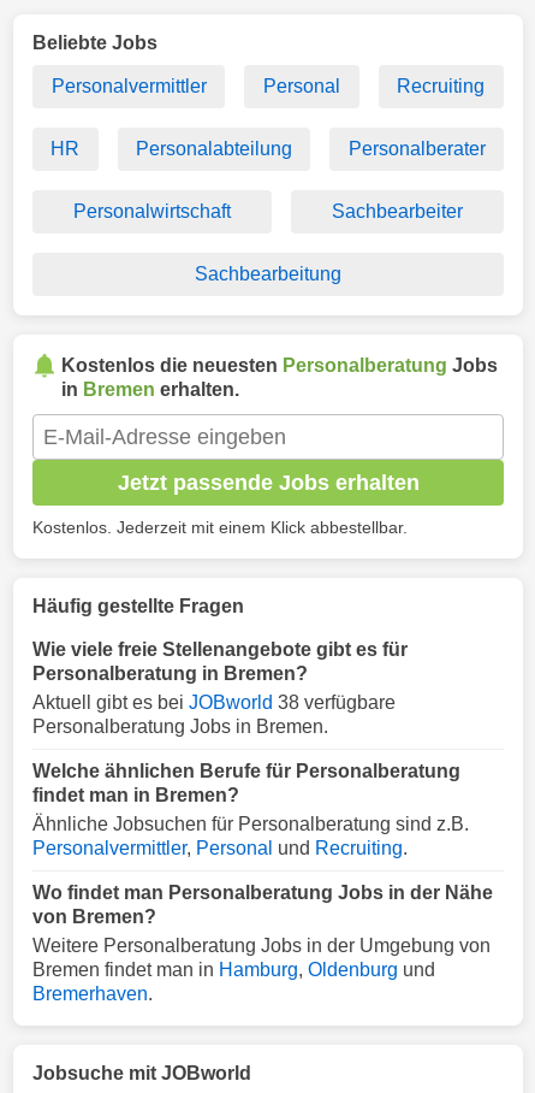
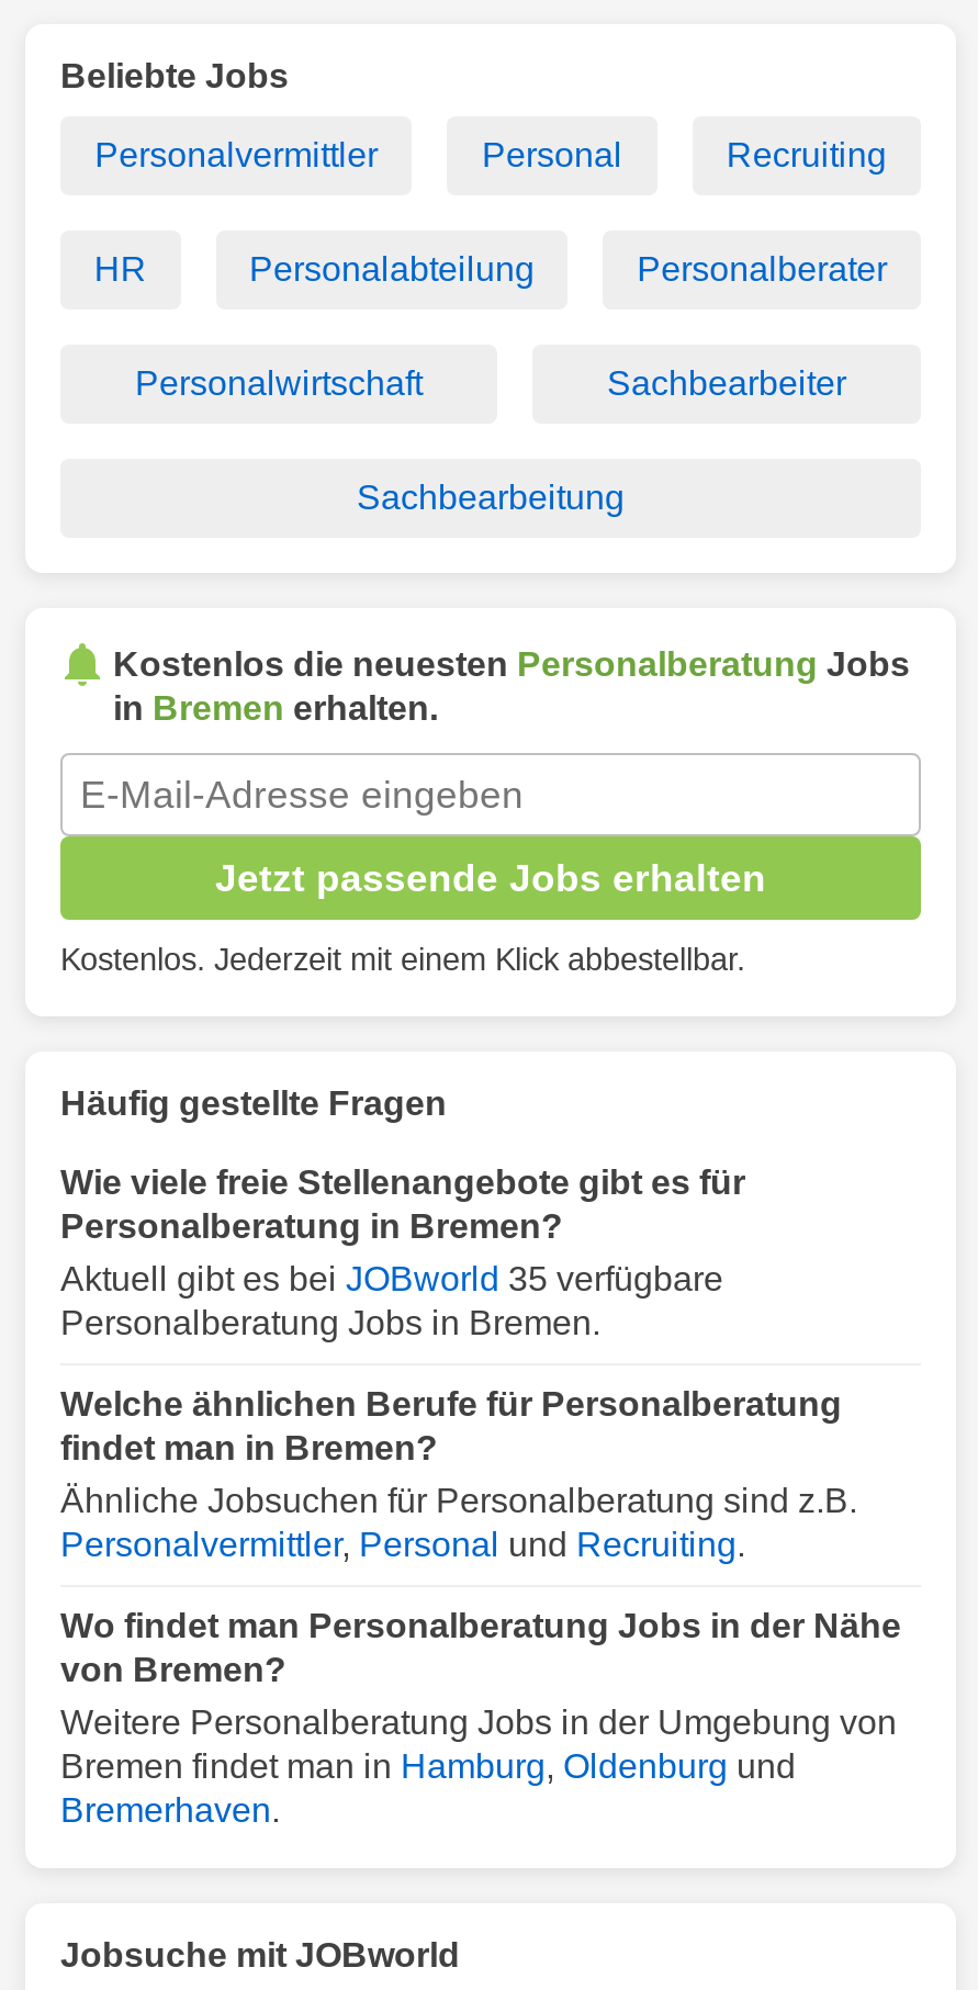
- Aktuell gibt es bei JOBworld 38 verfügbare
+ Aktuell gibt es bei JOBworld 35 verfügbare
